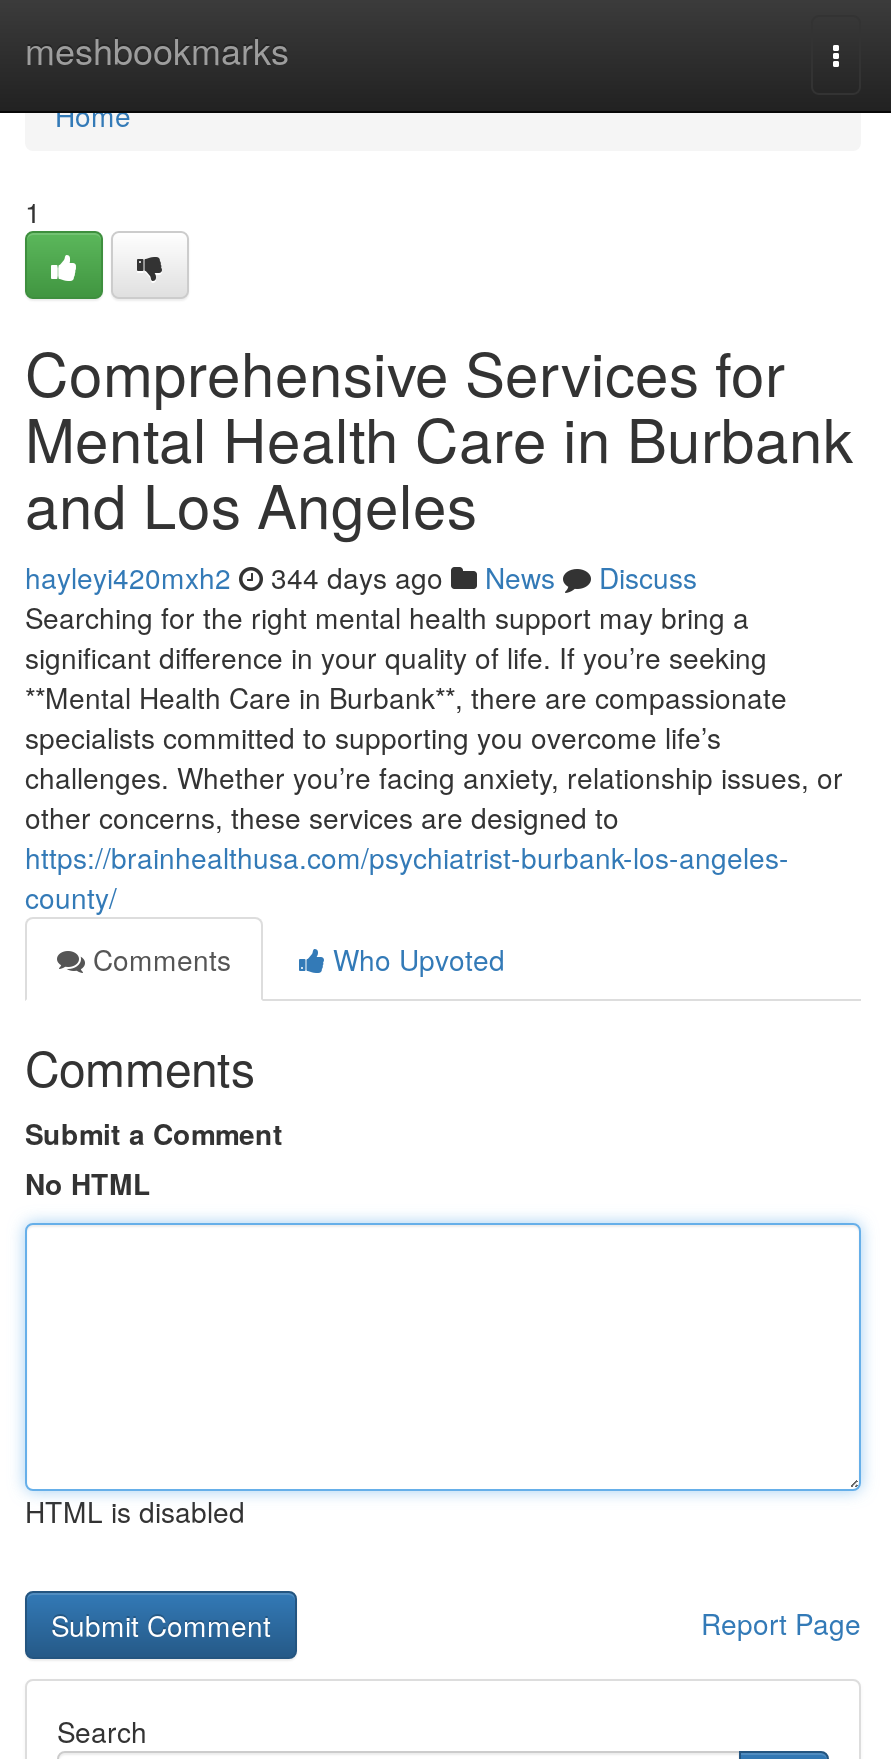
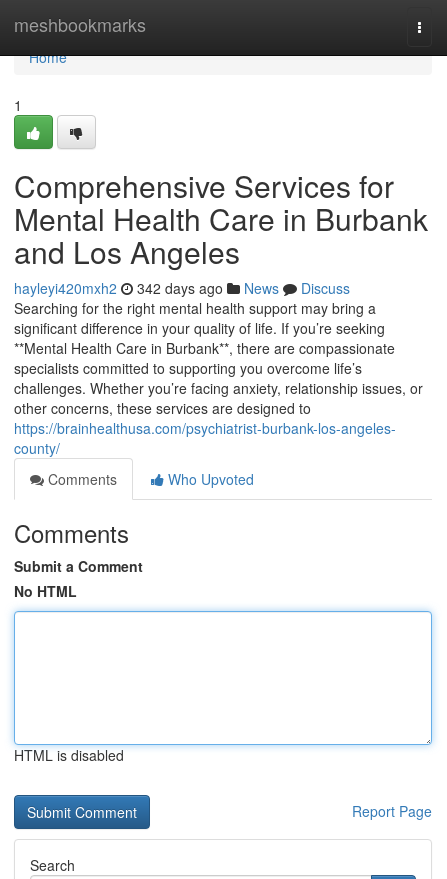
- hayleyi420mxh2 344 days ago News Discuss
+ hayleyi420mxh2 342 days ago News Discuss
